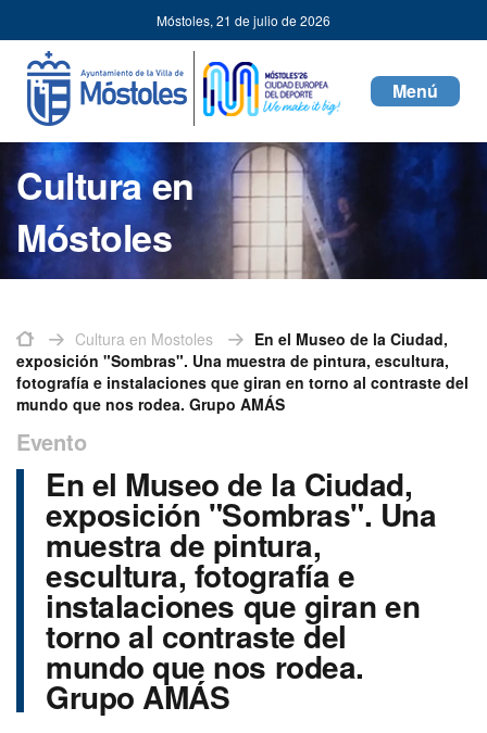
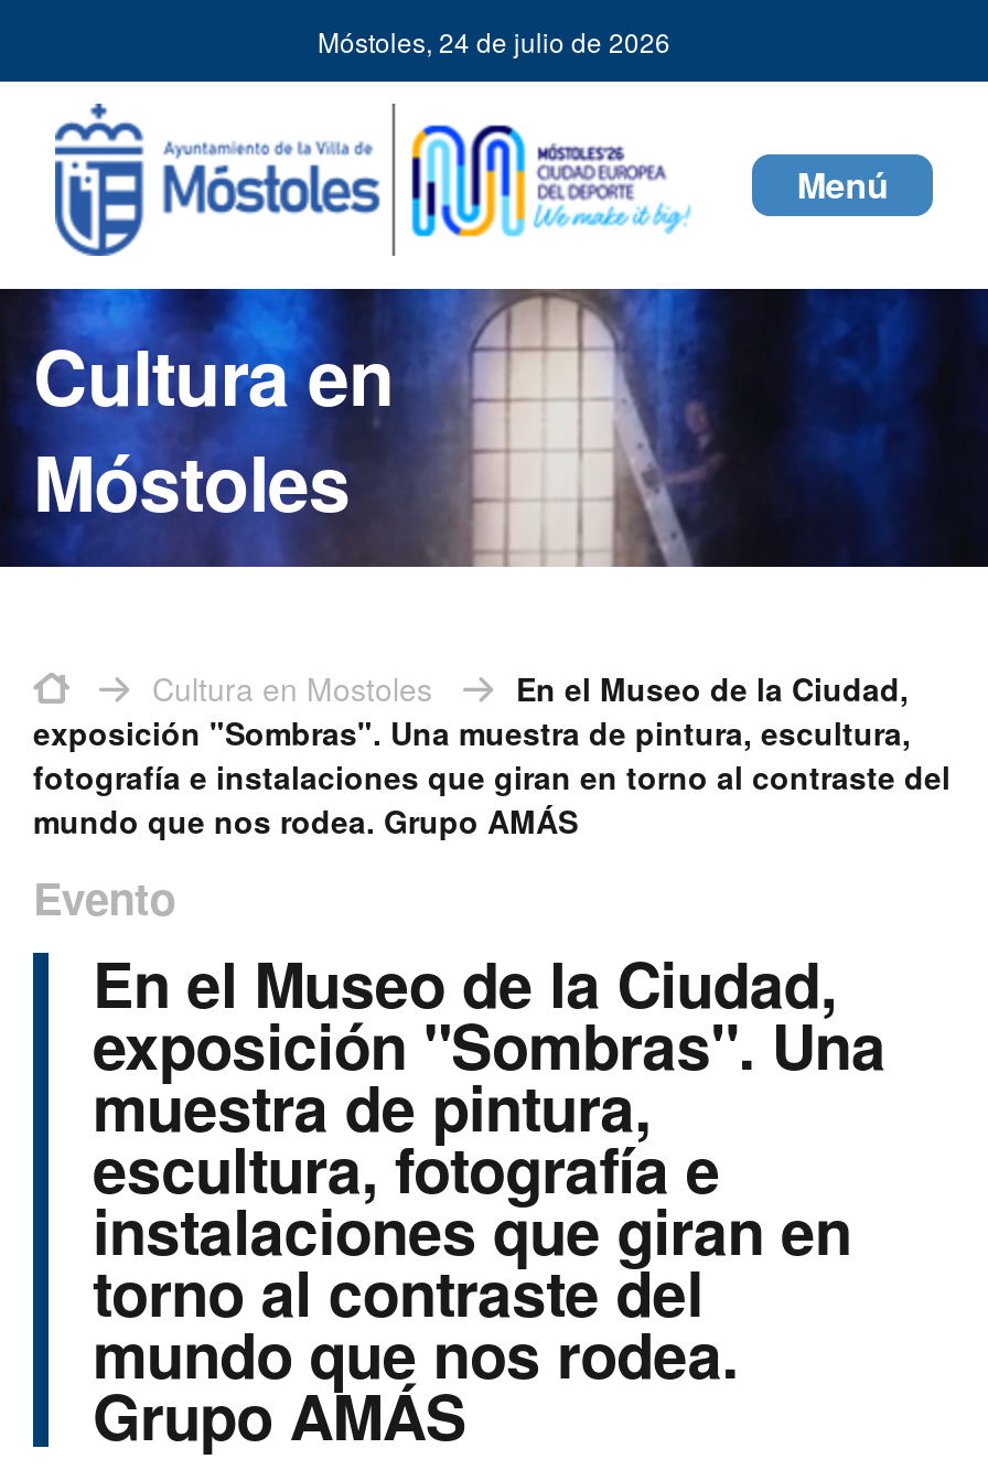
- Móstoles, 21 de julio de 2026
+ Móstoles, 24 de julio de 2026
